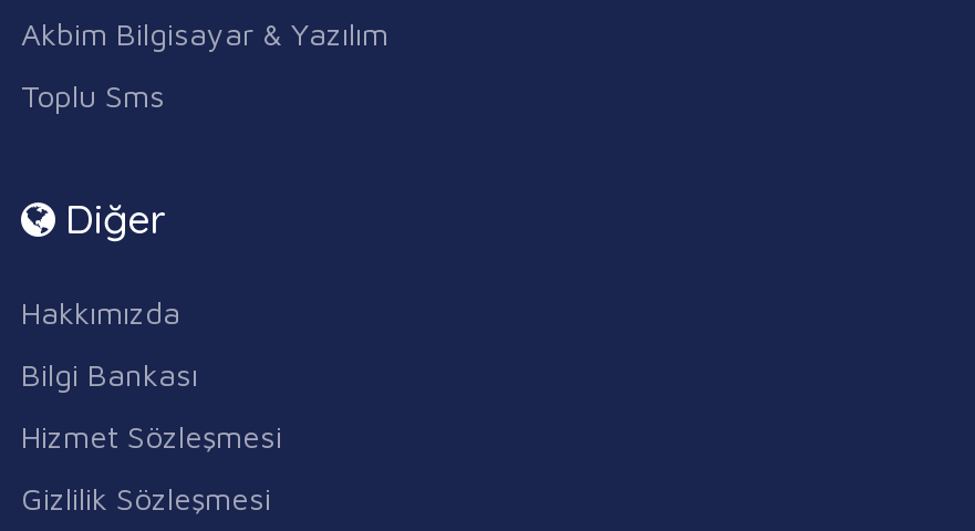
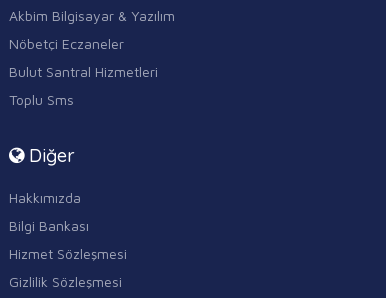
+ Nöbetçi Eczaneler
+ Bulut Santral Hizmetleri
